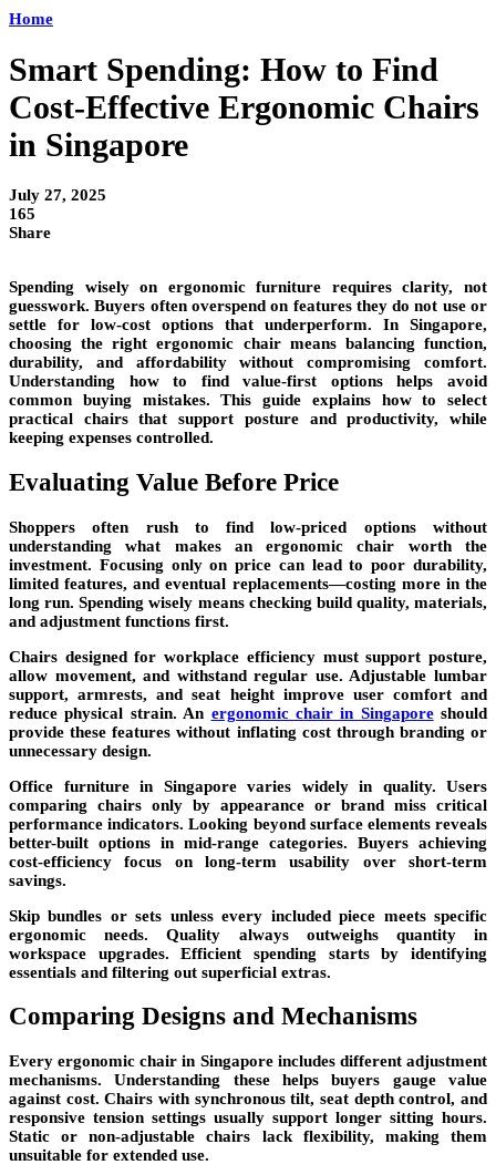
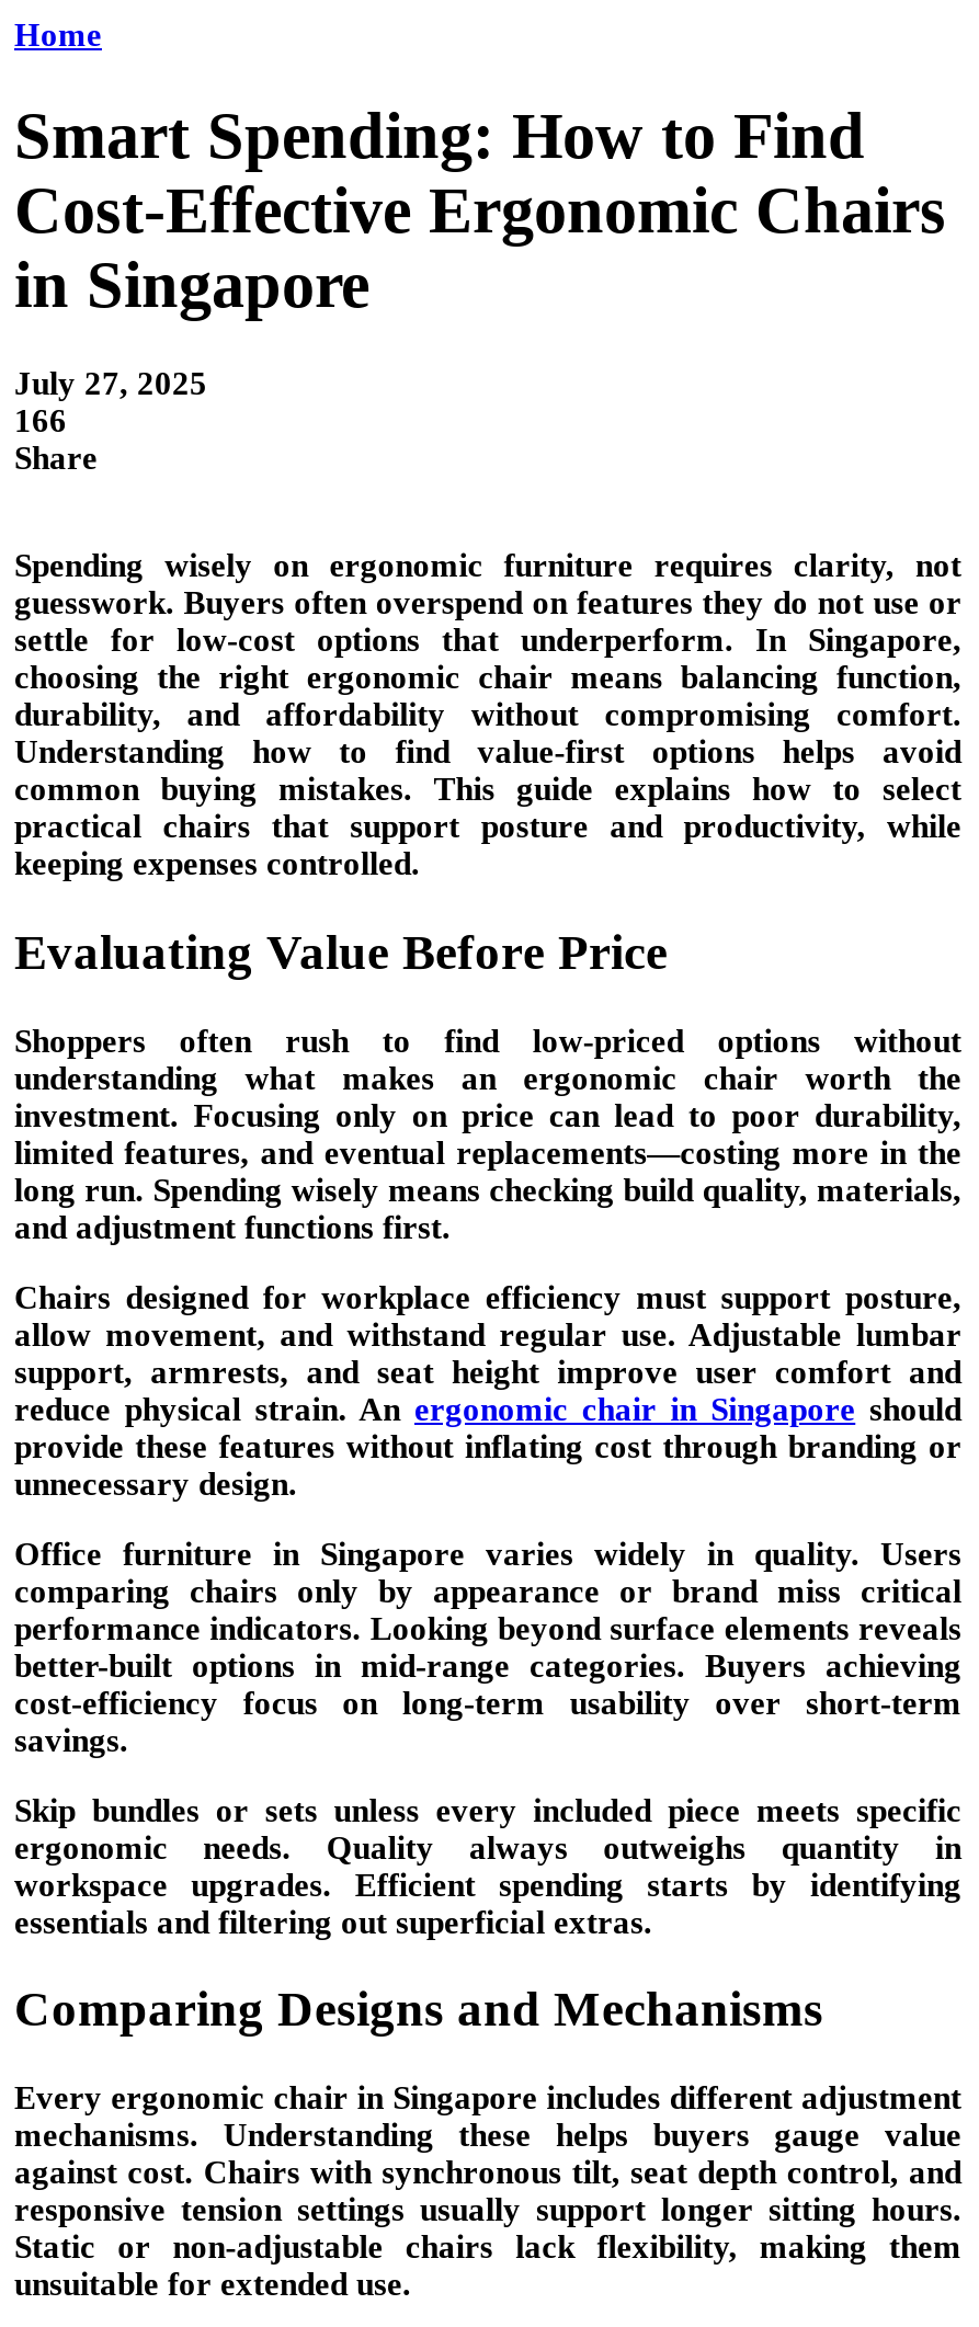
- 165
+ 166
